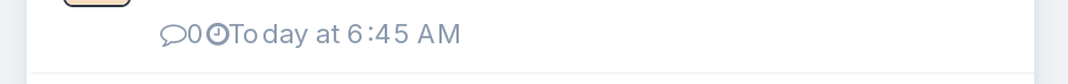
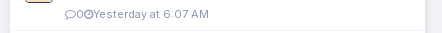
- Today at 6:45 AM
+ Yesterday at 6:07 AM
